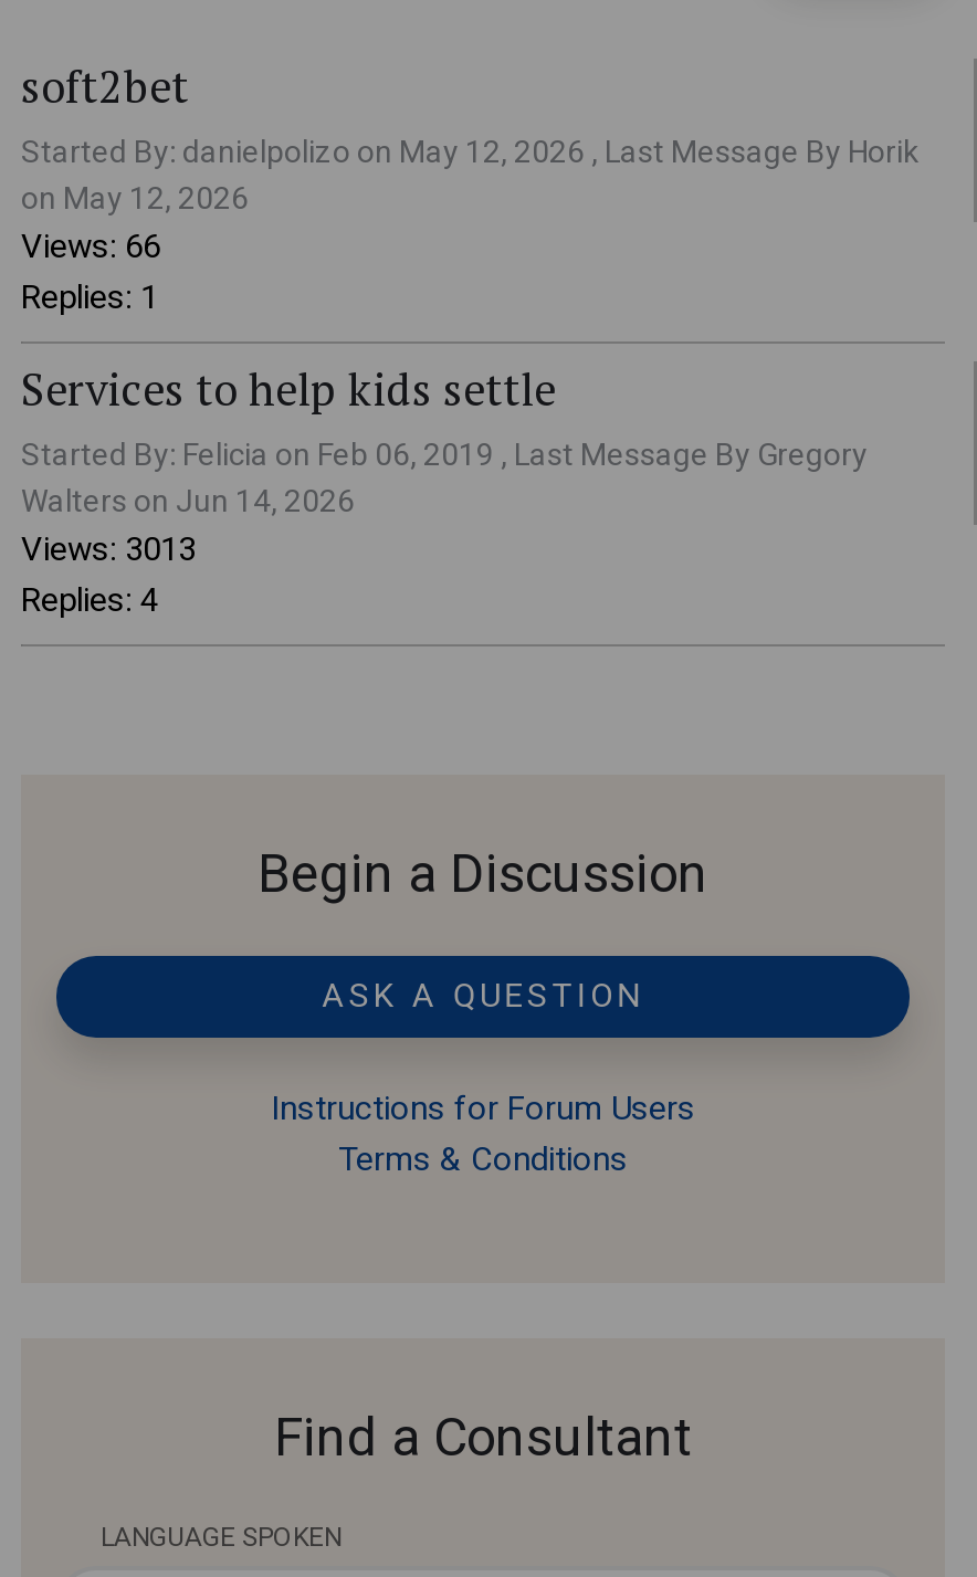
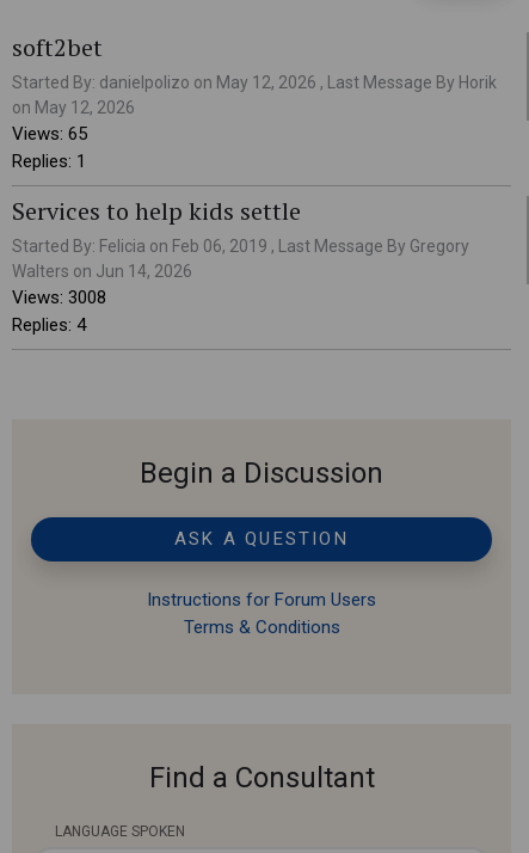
- Views: 66
+ Views: 65

- Views: 3013
+ Views: 3008
